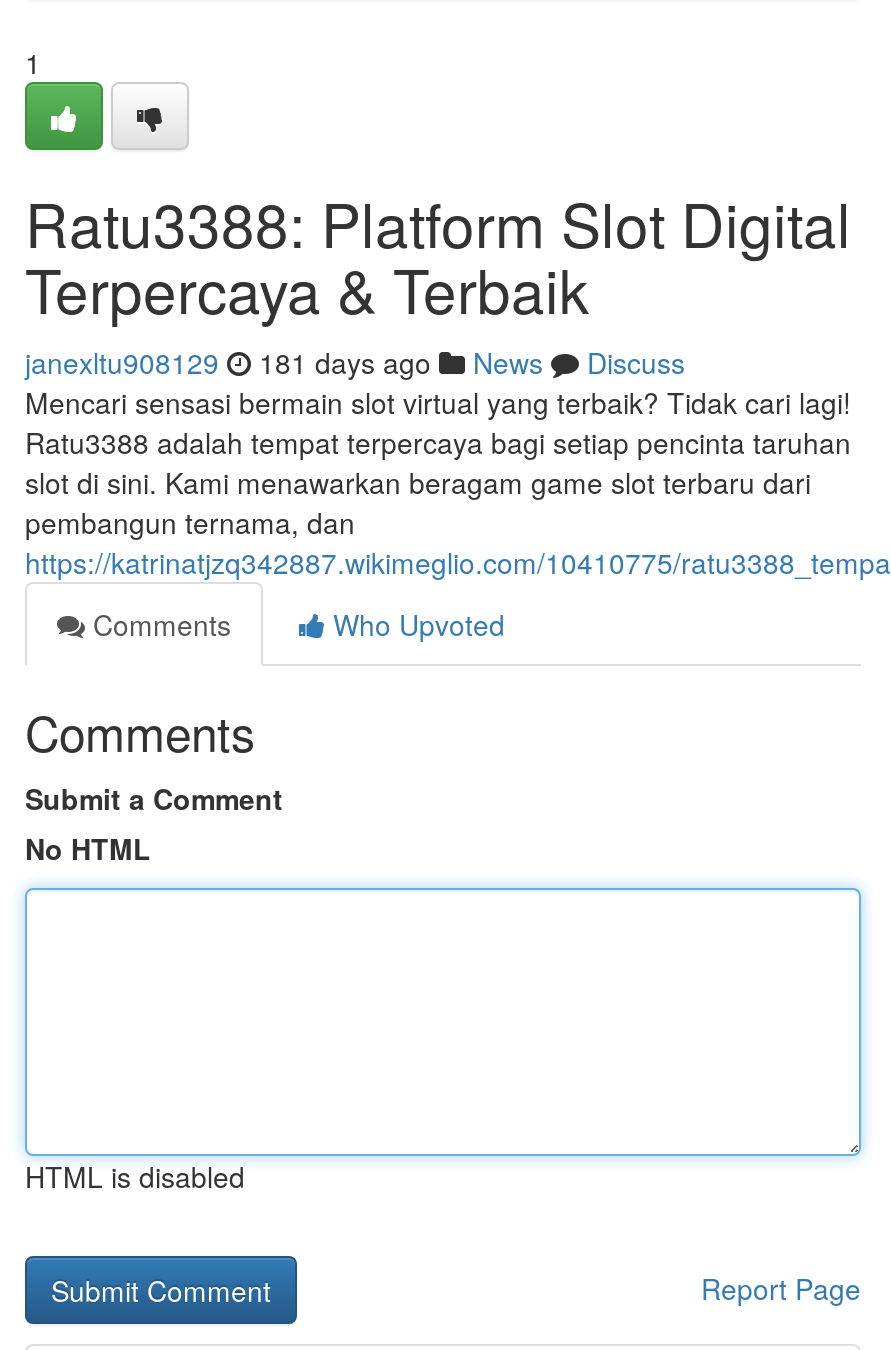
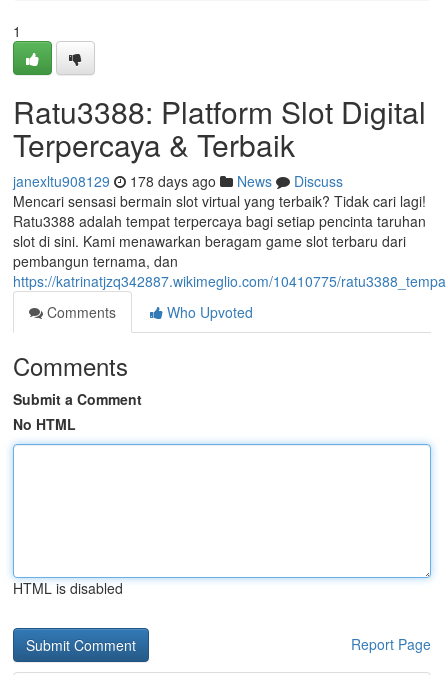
- janexltu908129 181 days ago News Discuss
+ janexltu908129 178 days ago News Discuss
